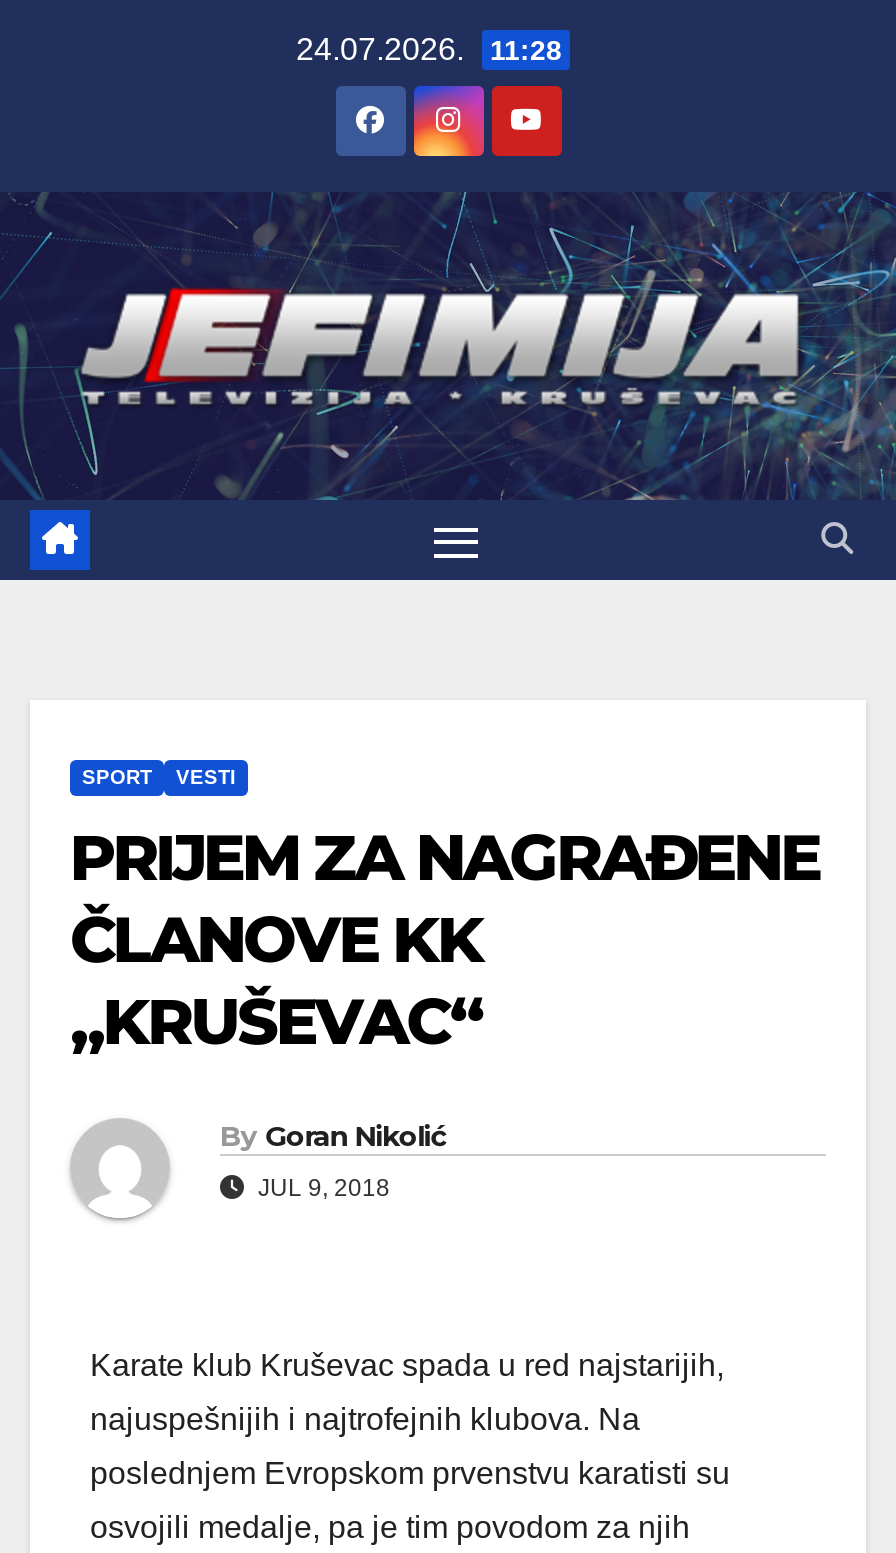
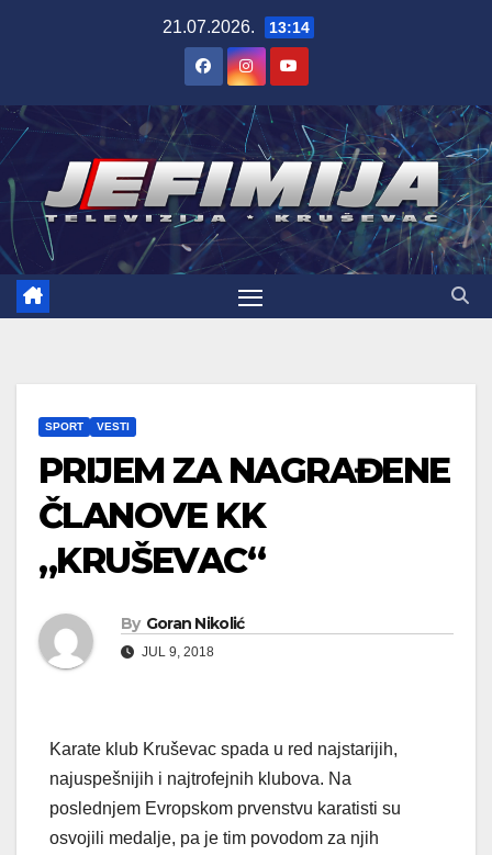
- 24.07.2026. 11:28
+ 21.07.2026. 13:14
